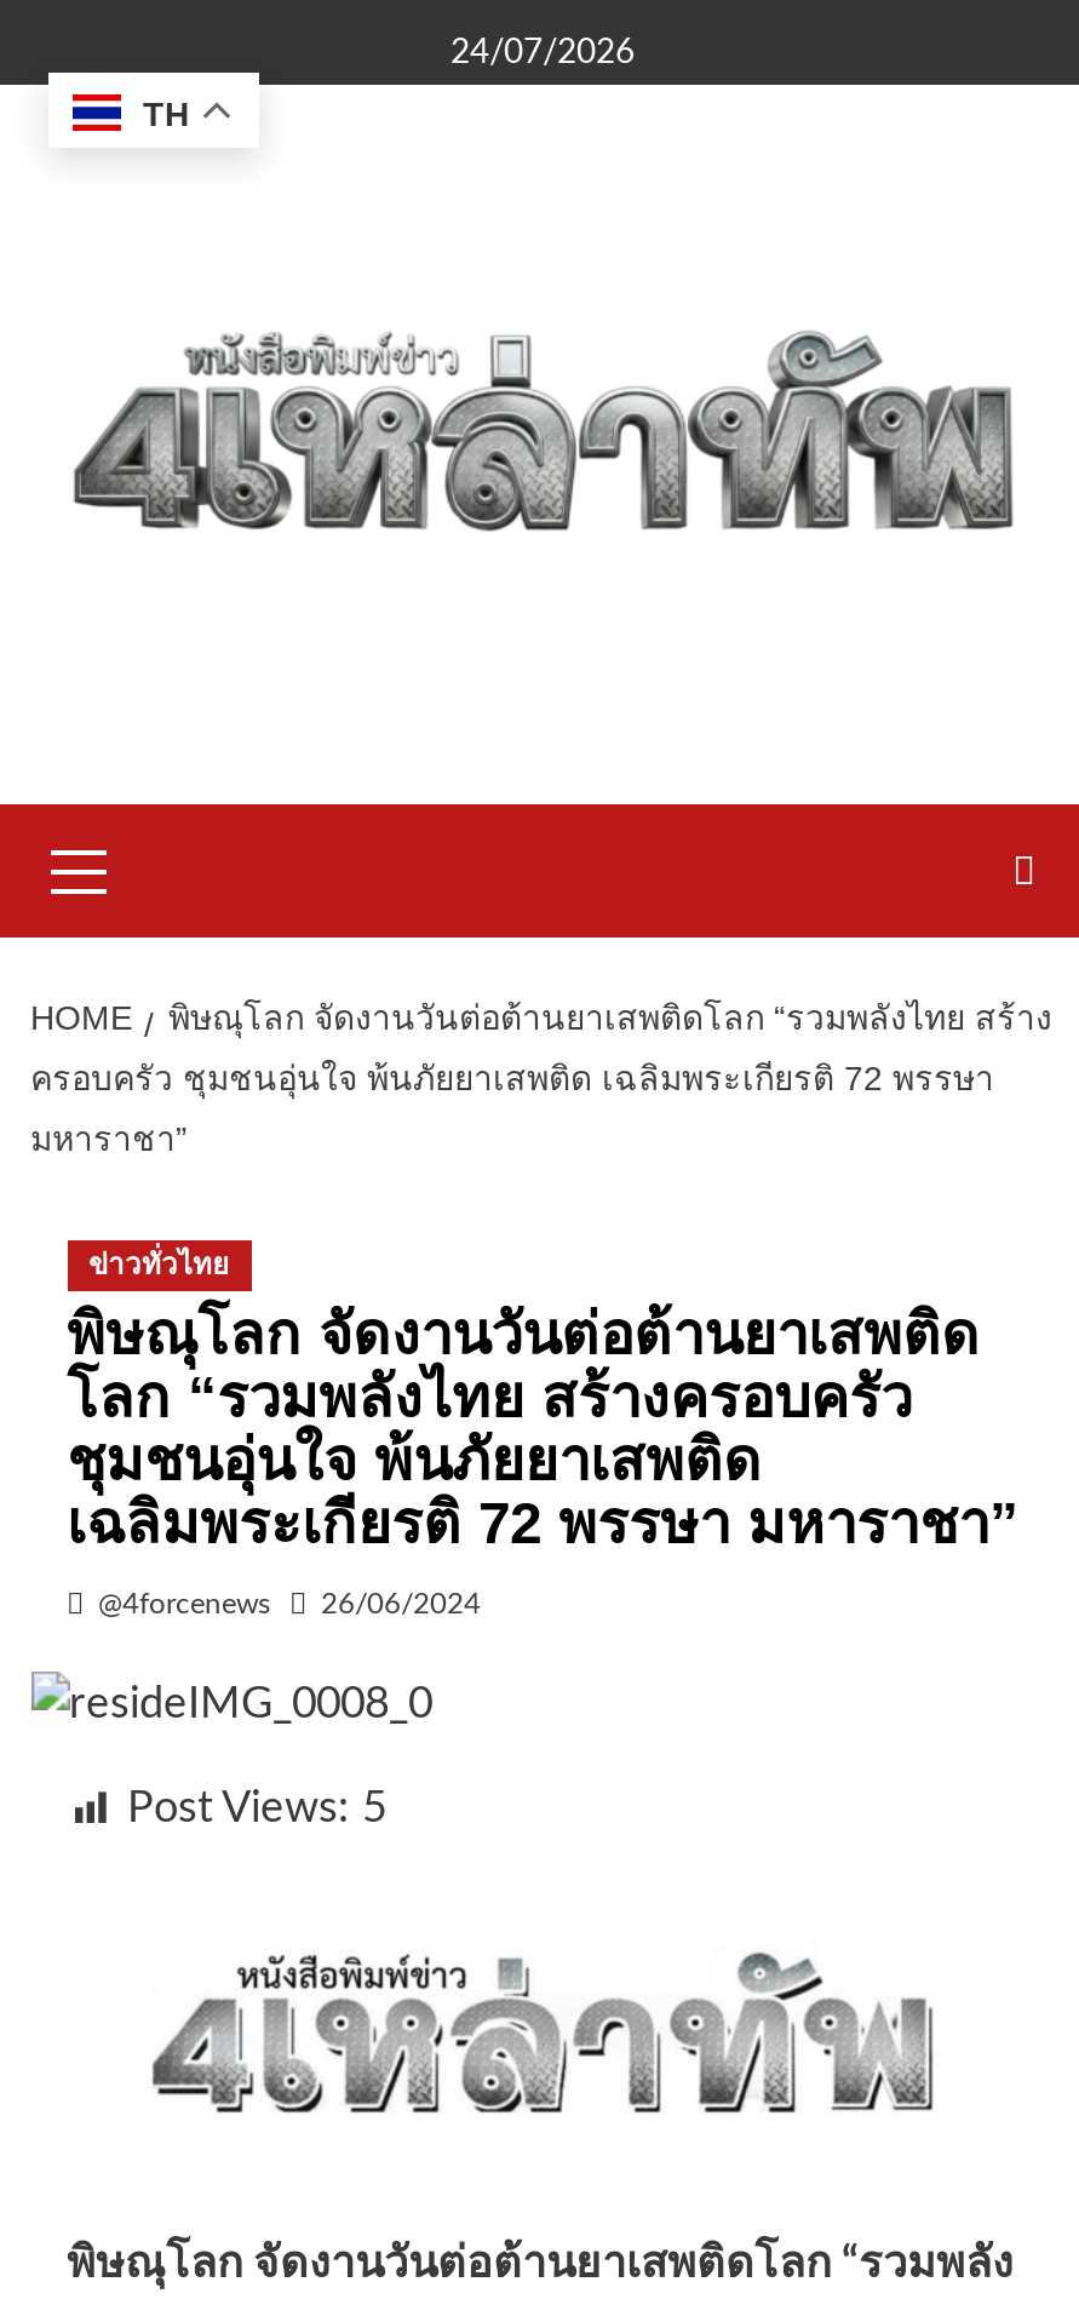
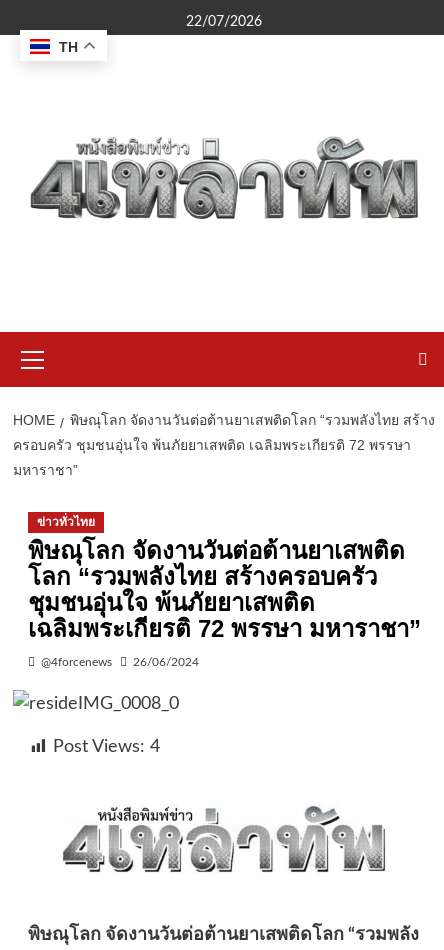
- 24/07/2026
+ 22/07/2026

- Post Views: 5
+ Post Views: 4
